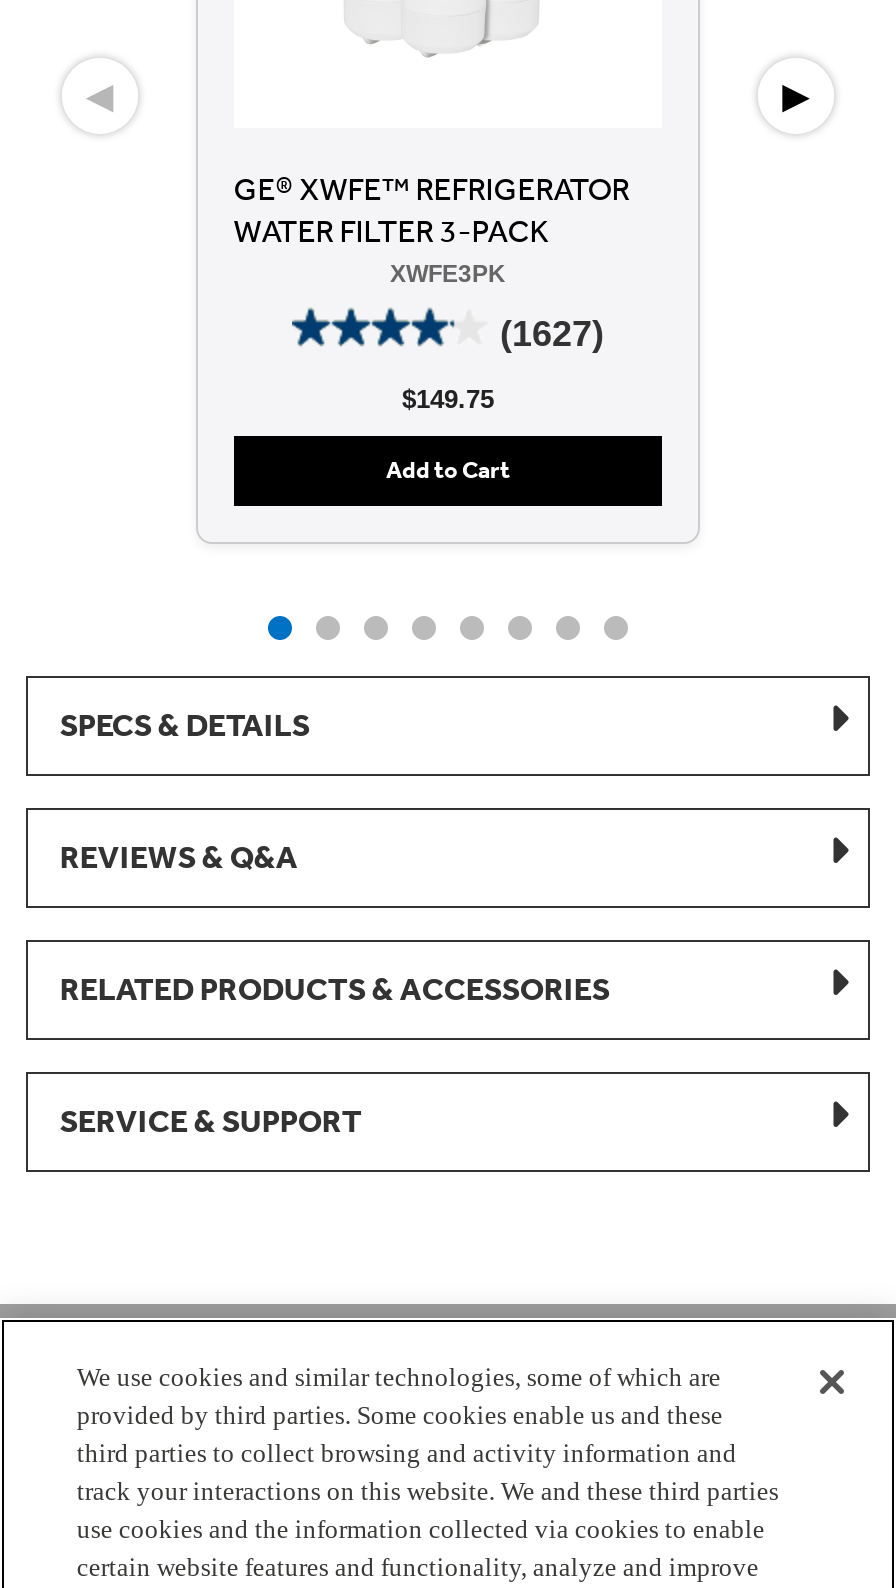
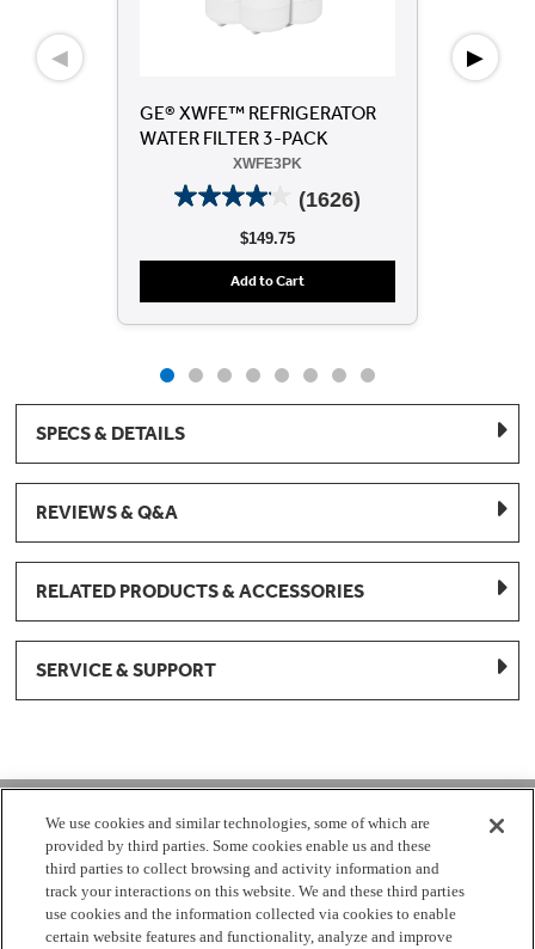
- (1627)
+ (1626)
